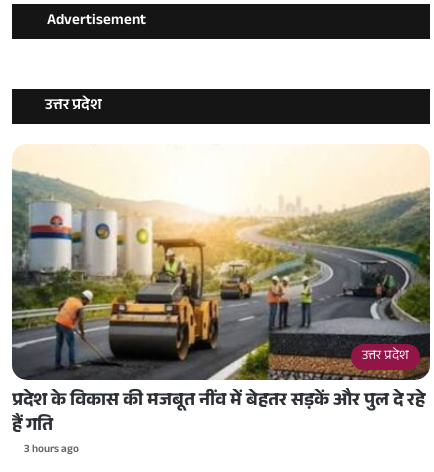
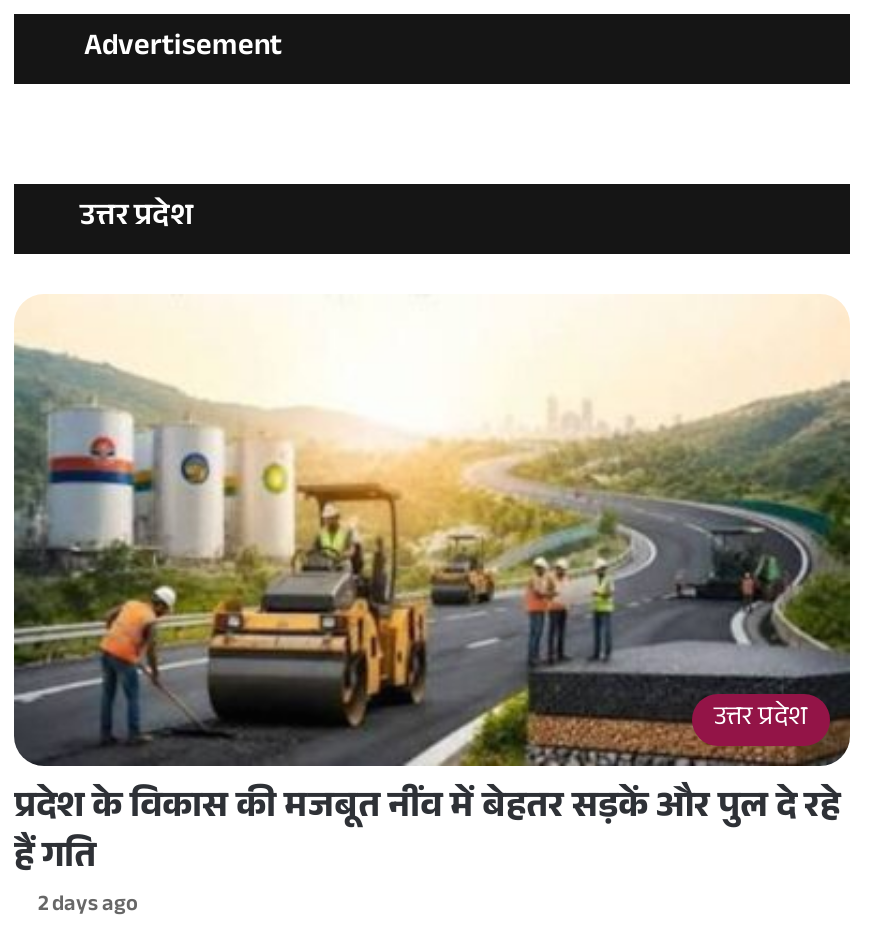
- 3 hours ago
+ 2 days ago
